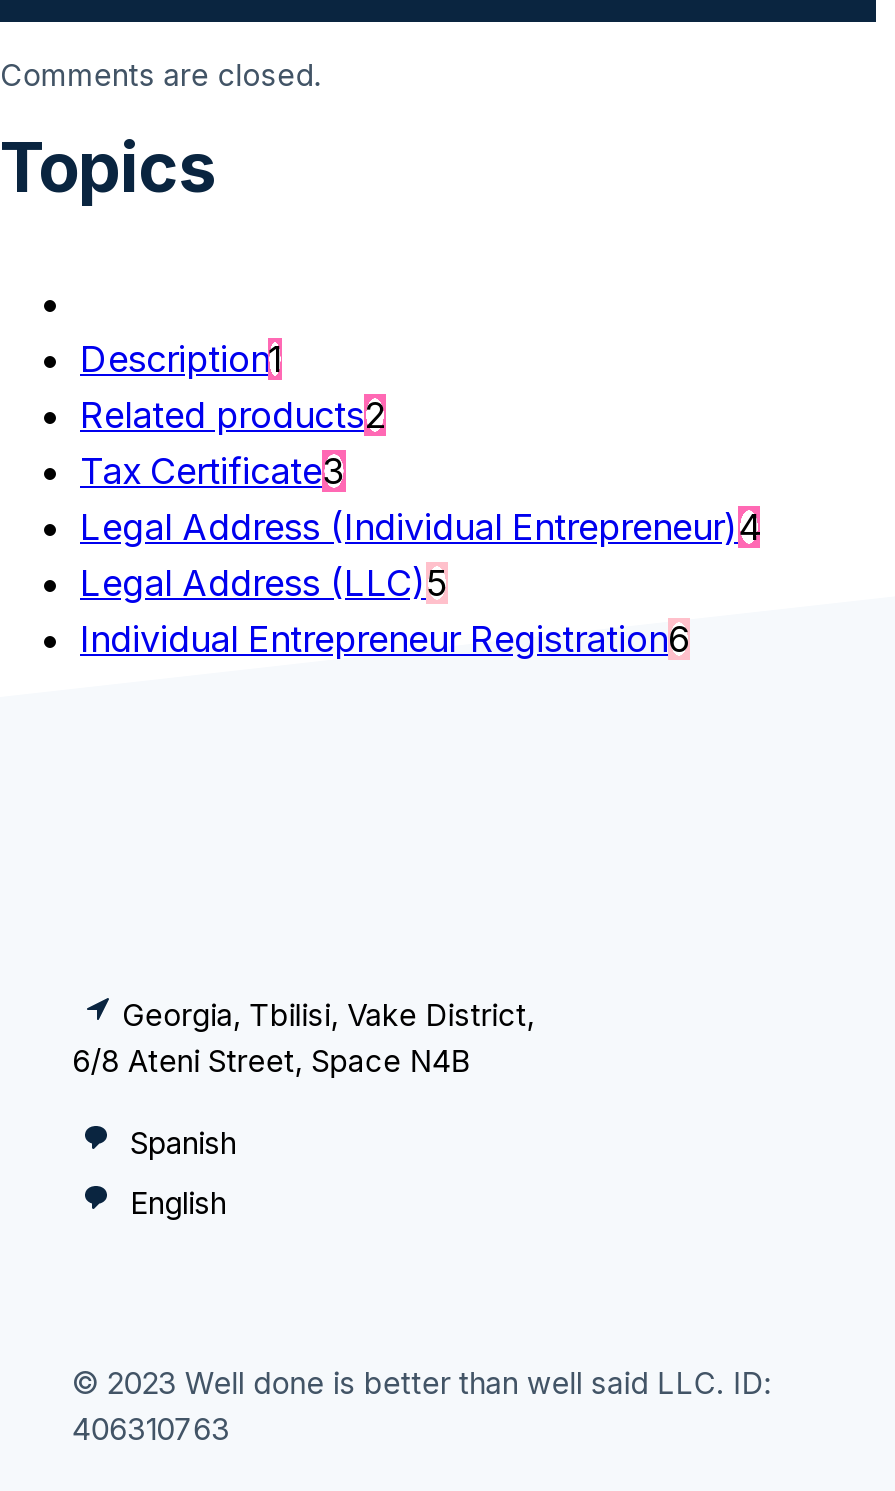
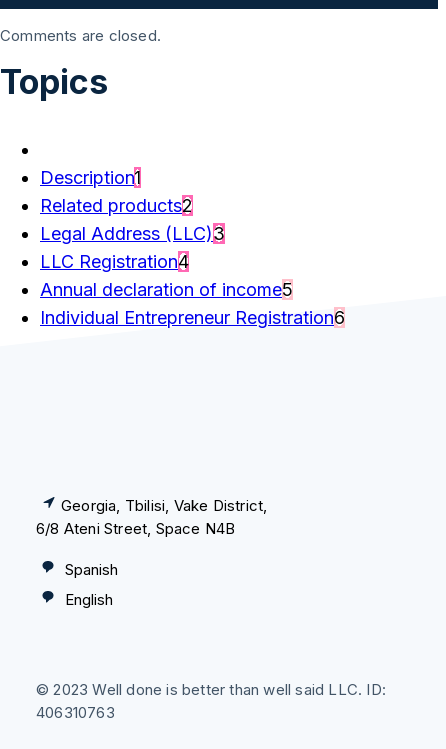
- Tax Certificate3
- Legal Address (Individual Entrepreneur)4
- Legal Address (LLC)5
+ Legal Address (LLC)3
+ LLC Registration4
+ Annual declaration of income5
